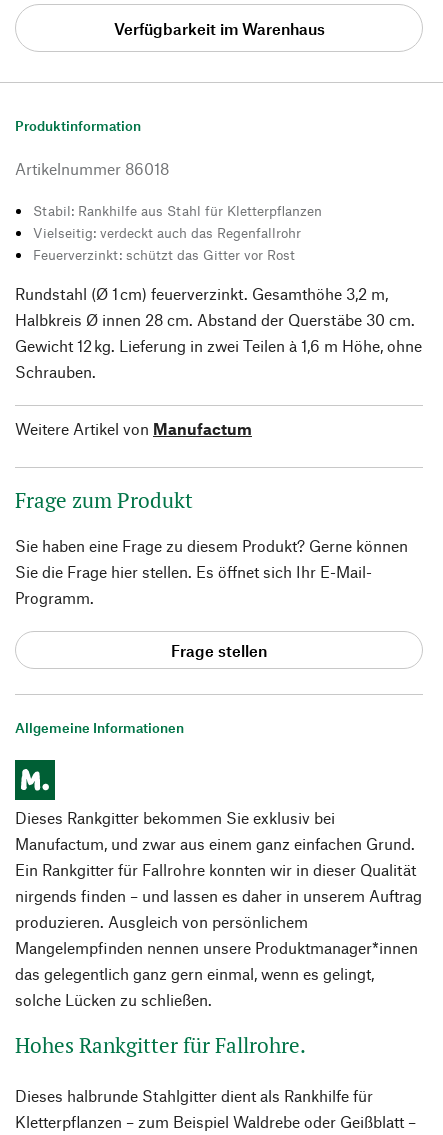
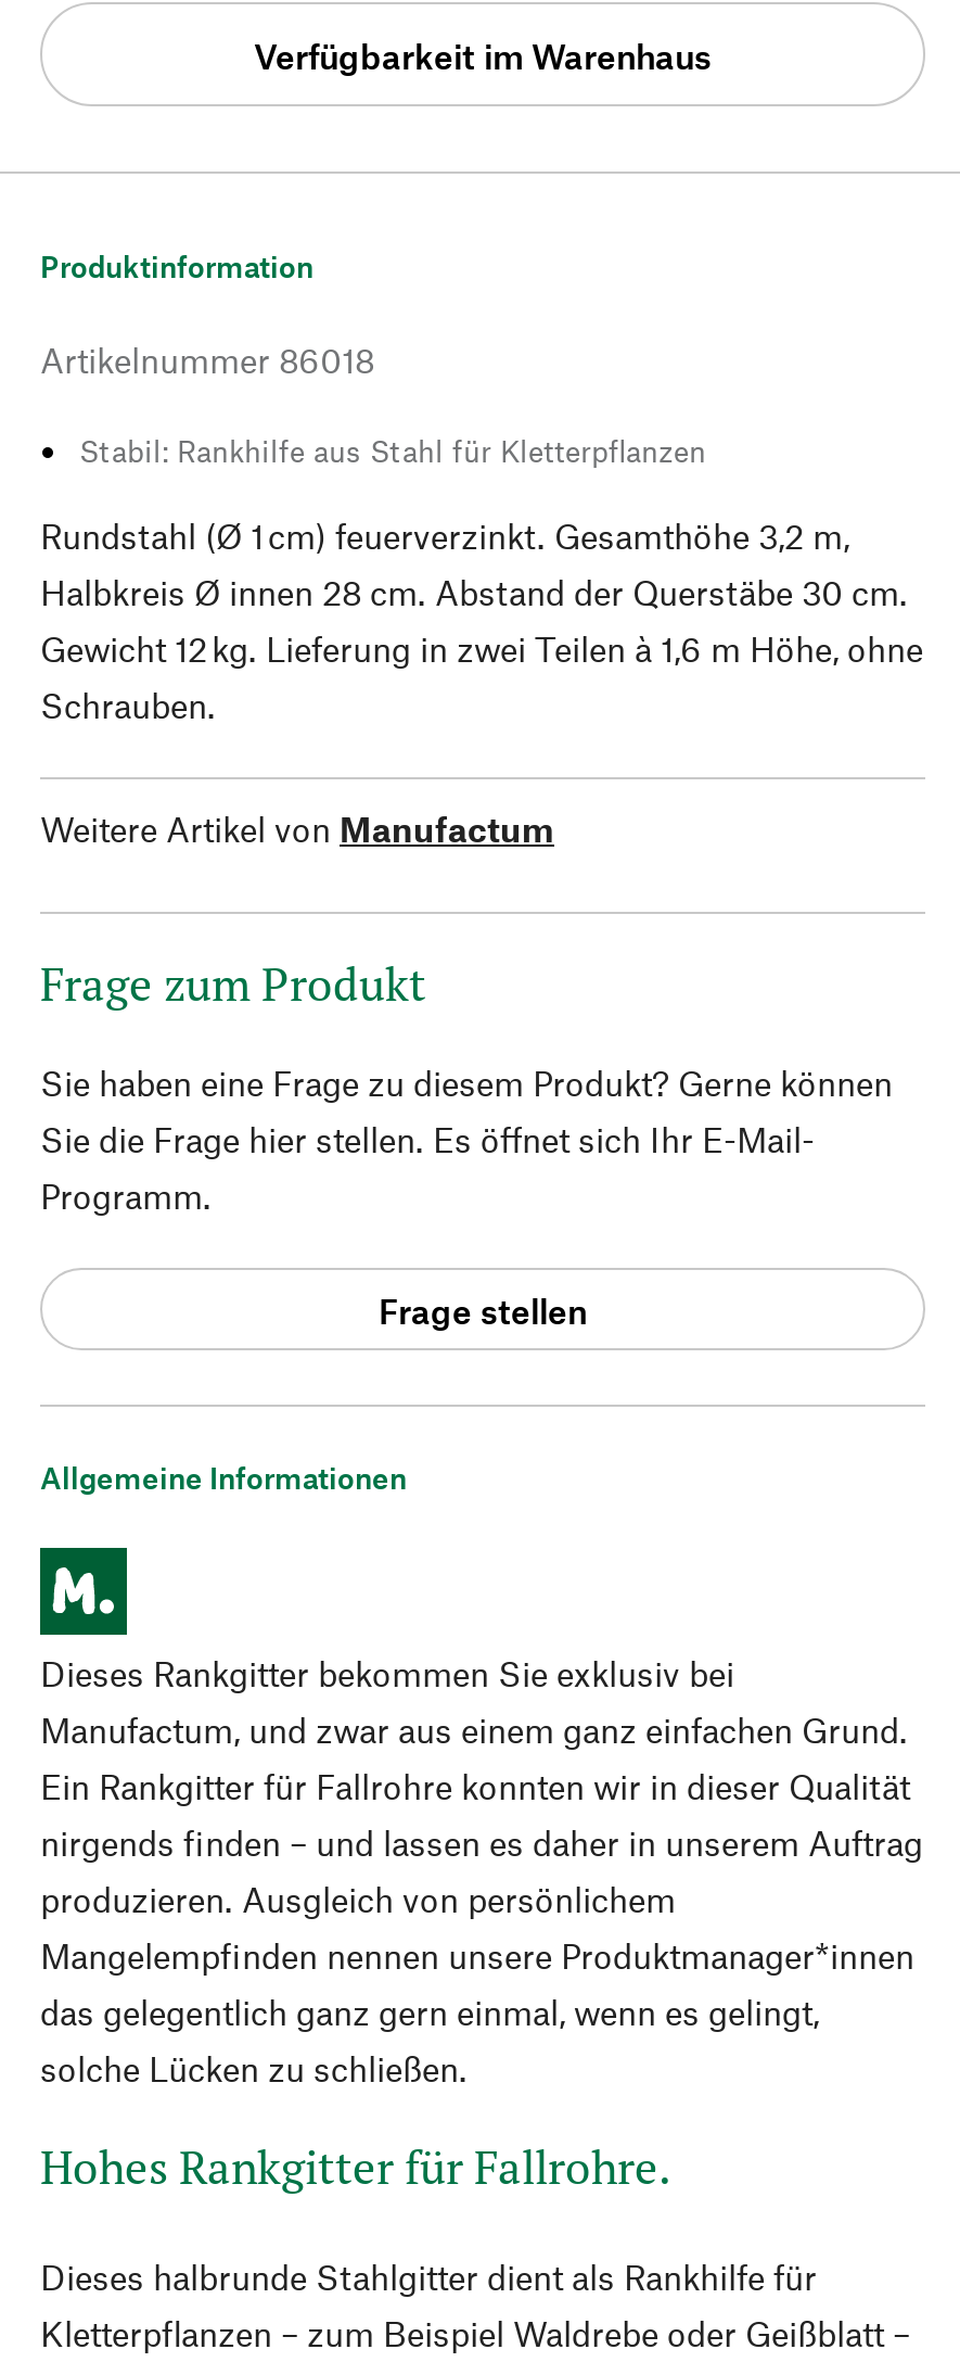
- Vielseitig: verdeckt auch das Regenfallrohr
- Feuerverzinkt: schützt das Gitter vor Rost
